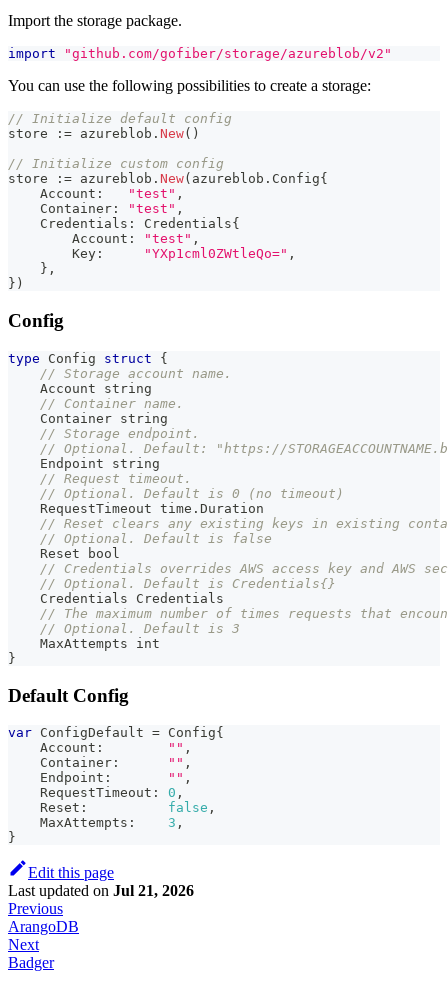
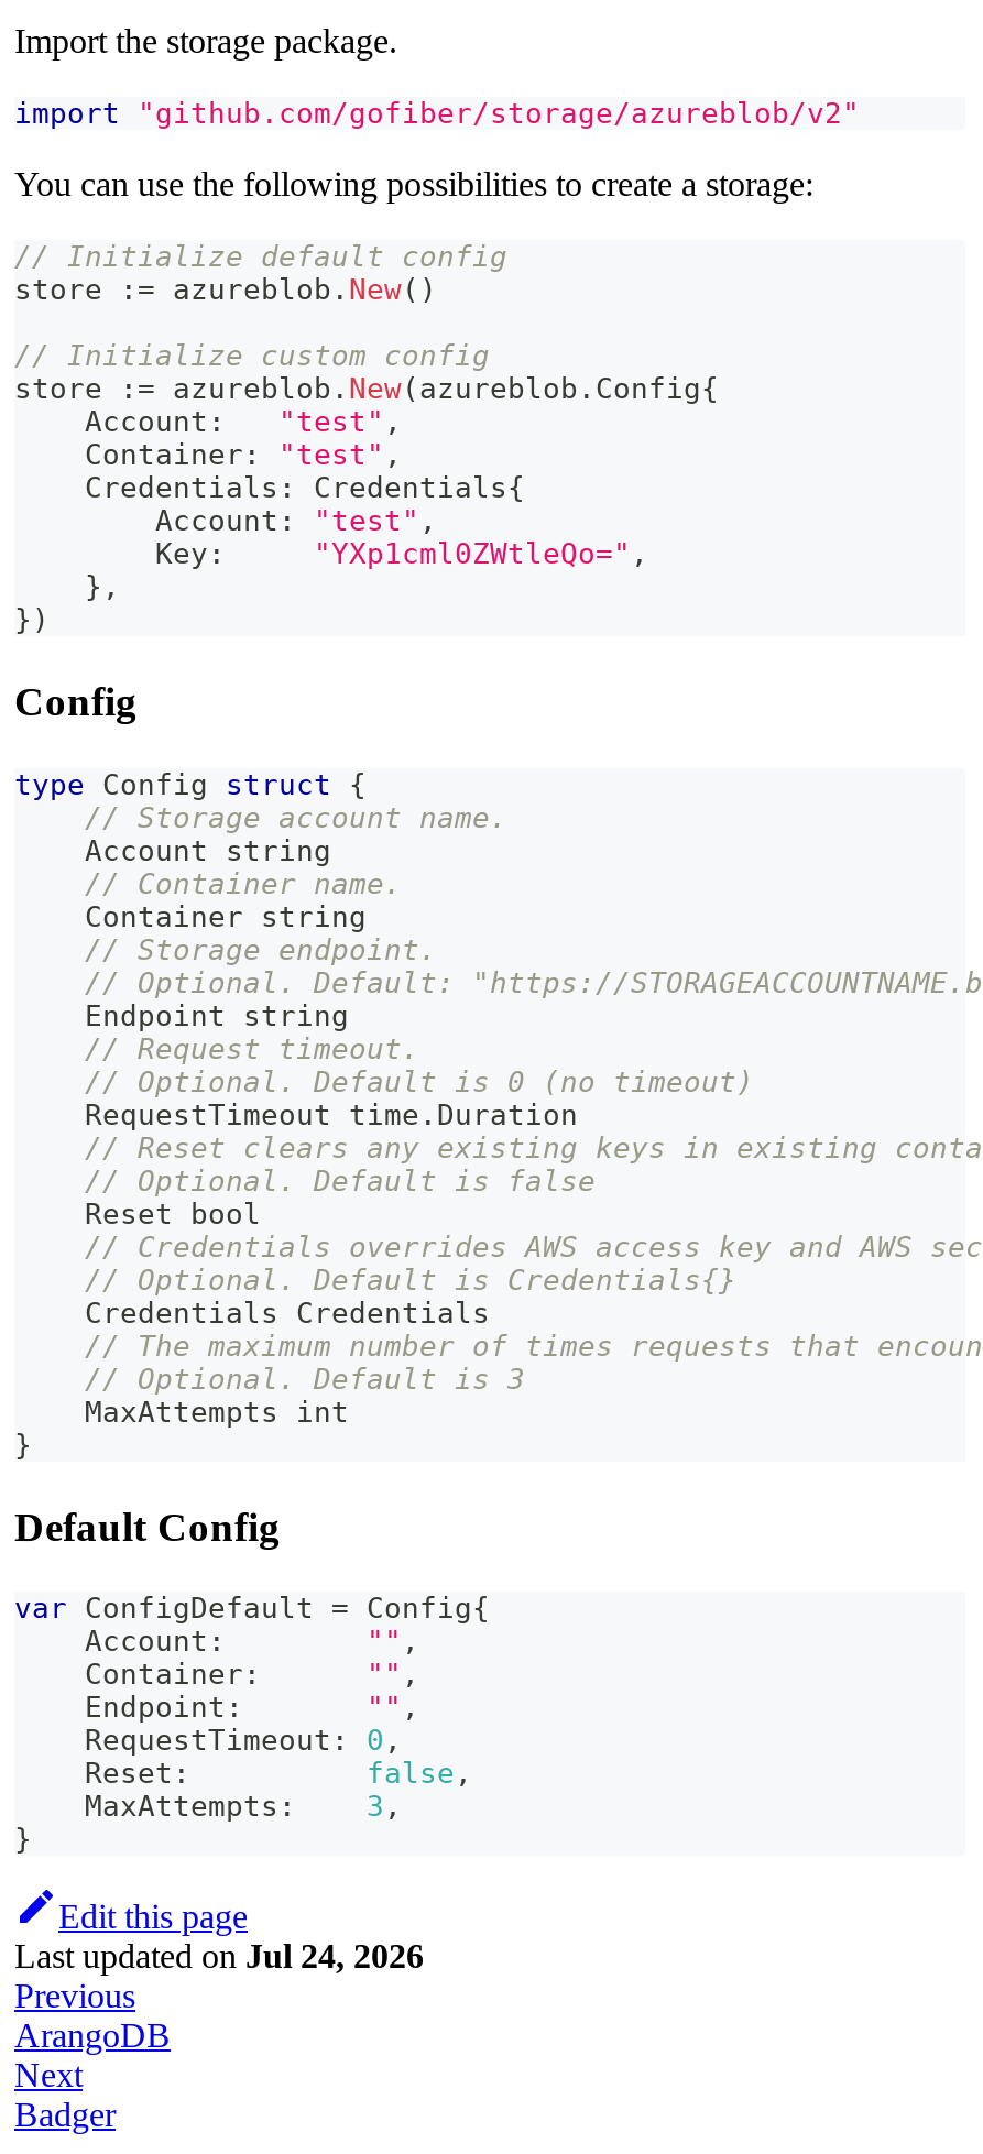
- Last updated on Jul 21, 2026
+ Last updated on Jul 24, 2026
